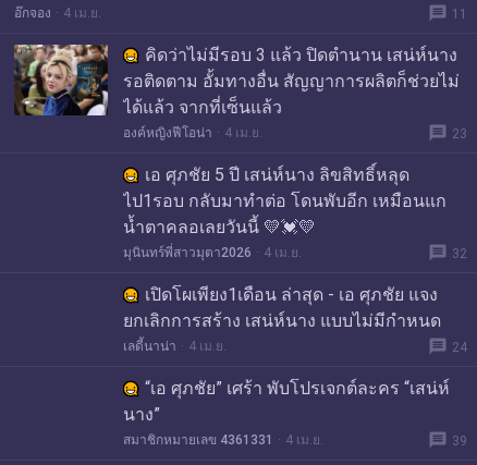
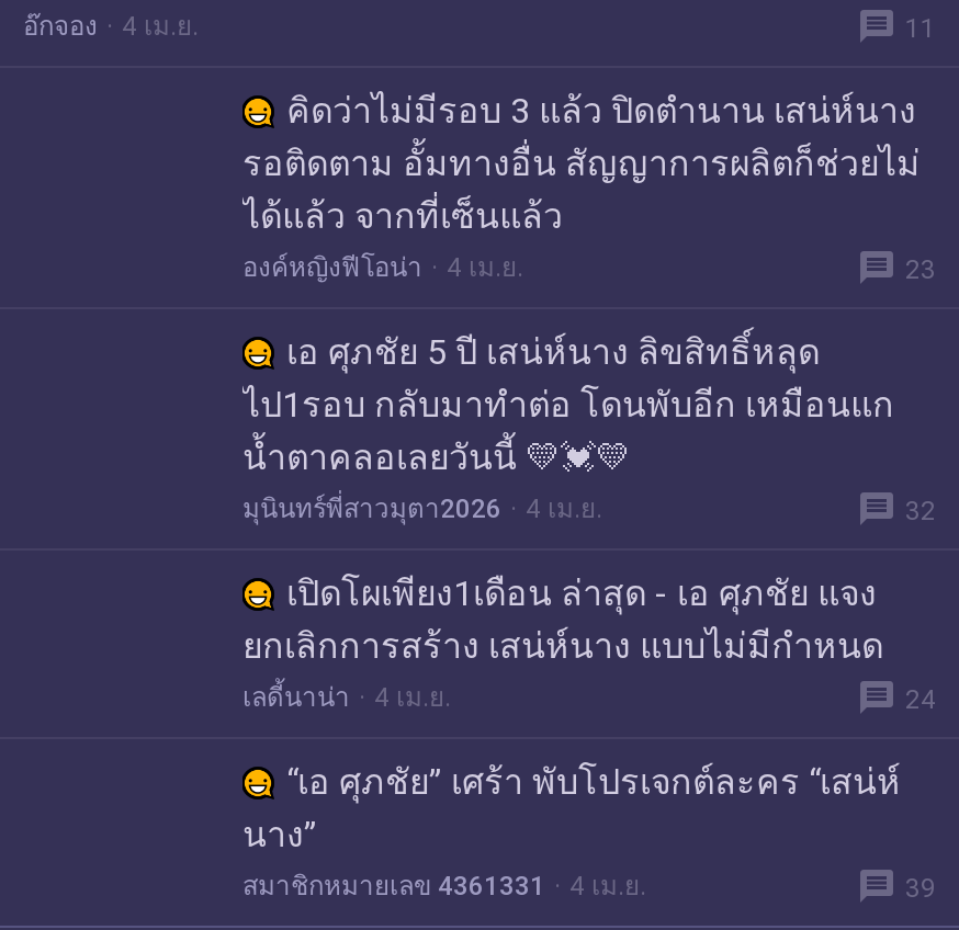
- [image]
